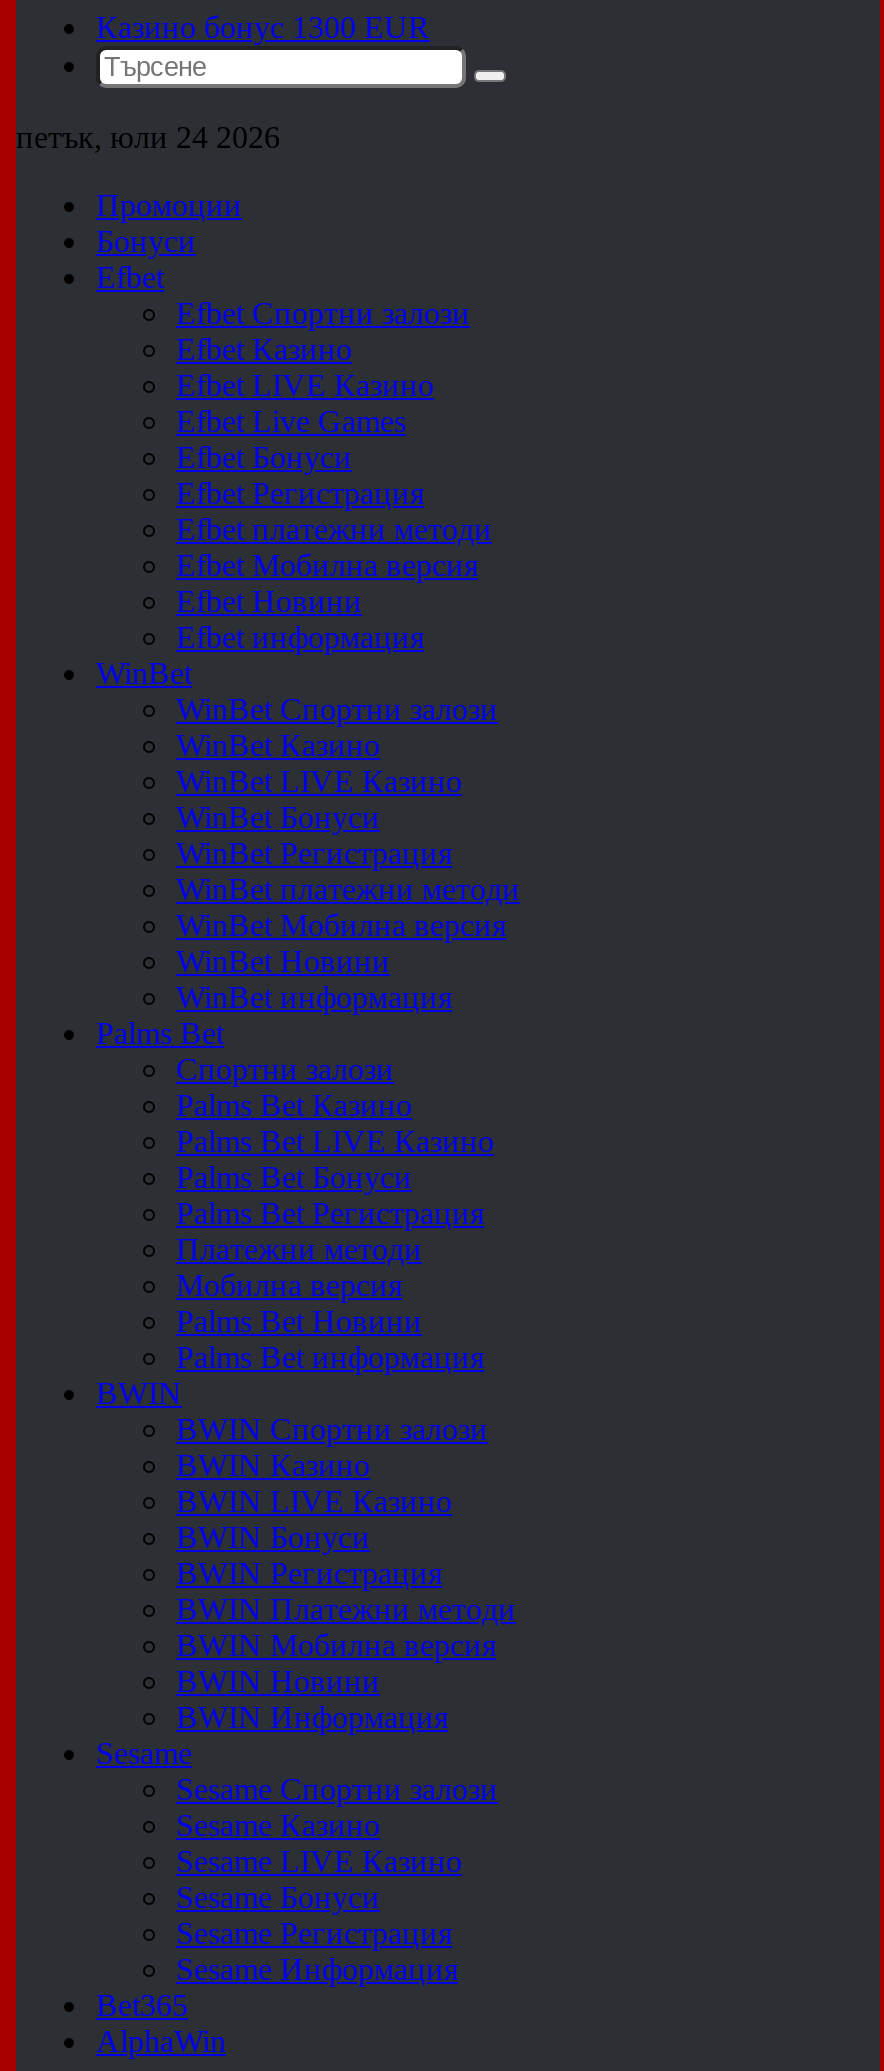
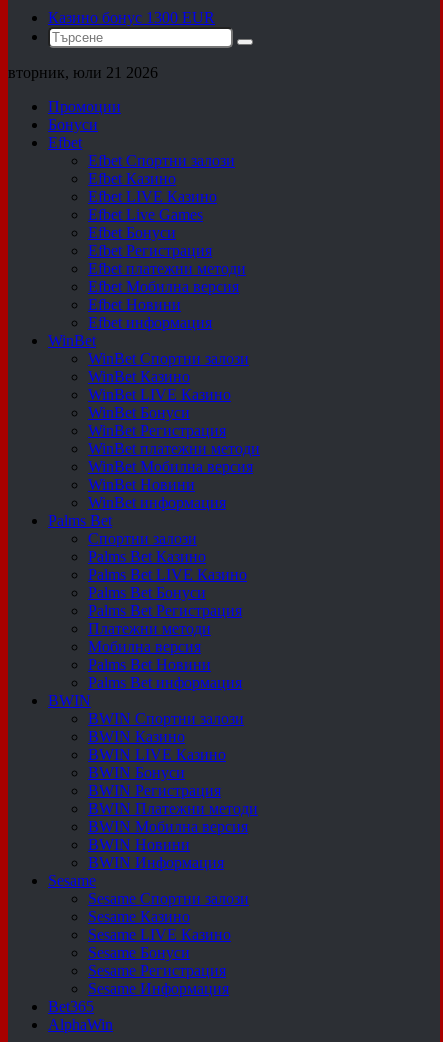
- петък, юли 24 2026
+ вторник, юли 21 2026
